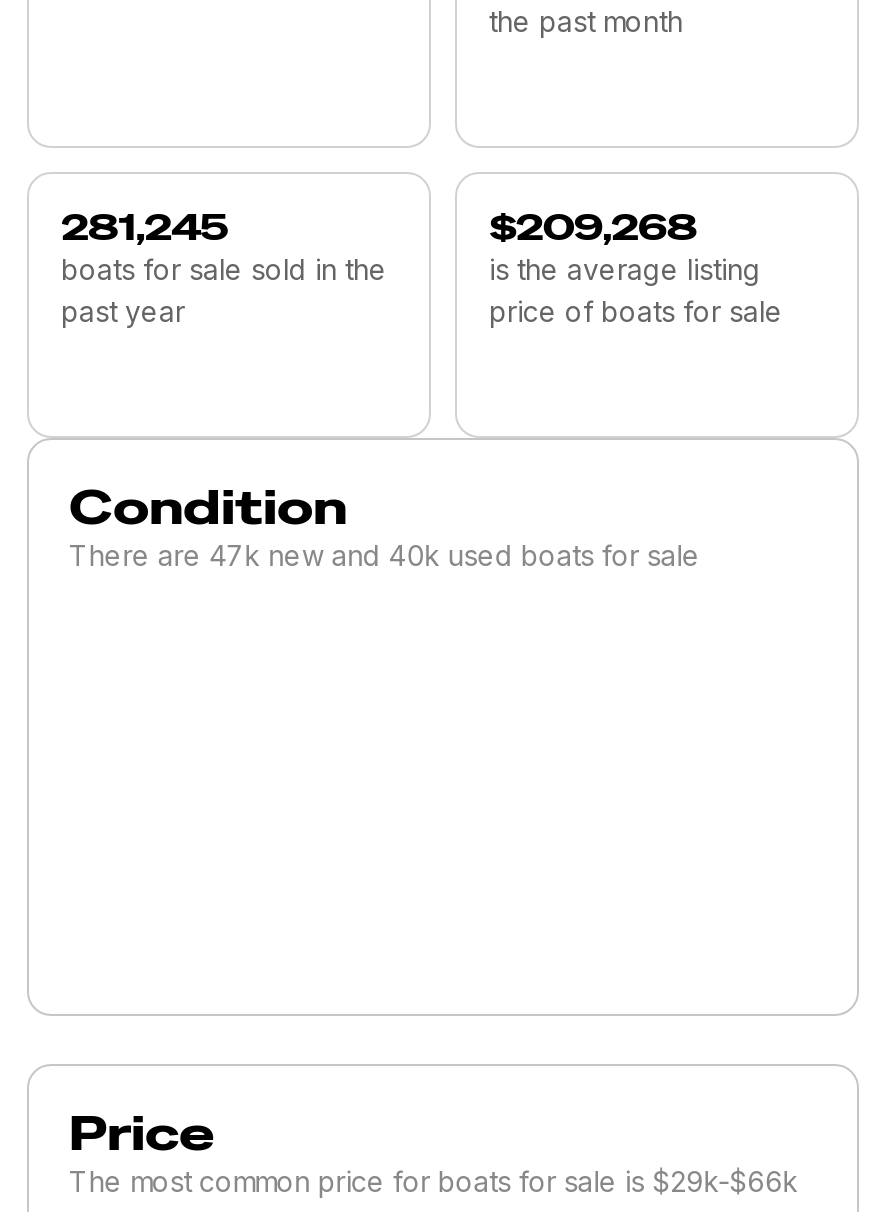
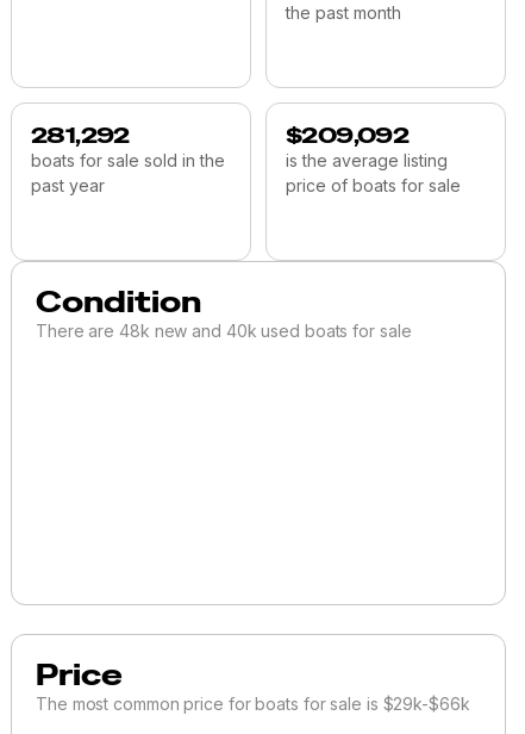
- 281,245
+ 281,292

- $209,268
+ $209,092

- There are 47k new and 40k used boats for sale
+ There are 48k new and 40k used boats for sale
